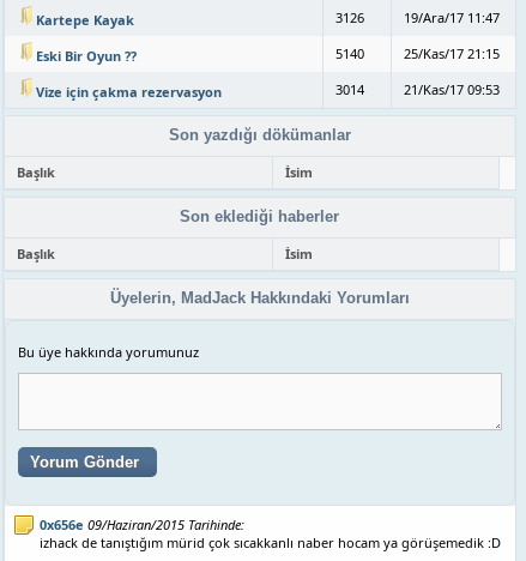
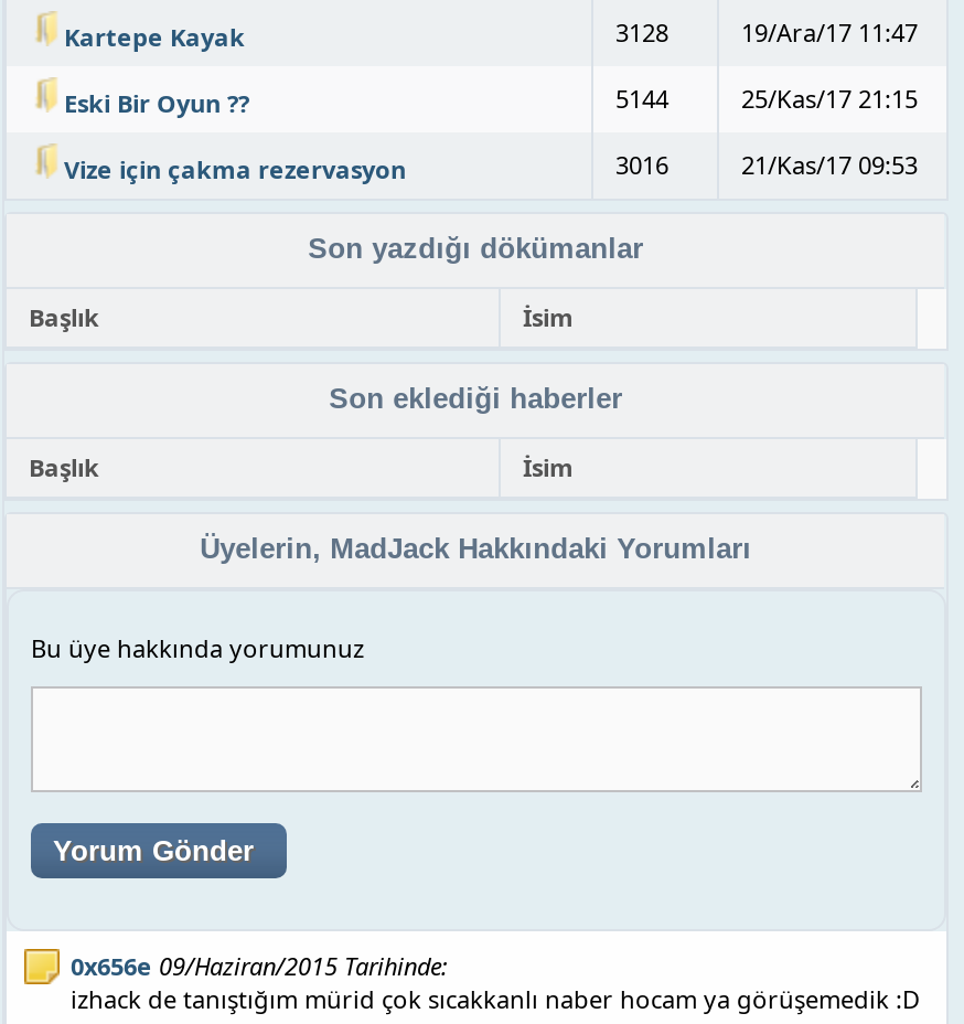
- 3126
+ 3128

- 5140
+ 5144

- 3014
+ 3016
